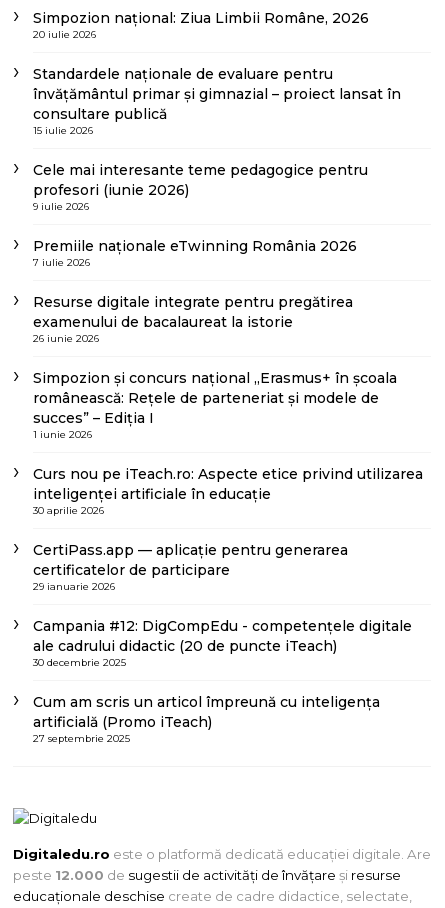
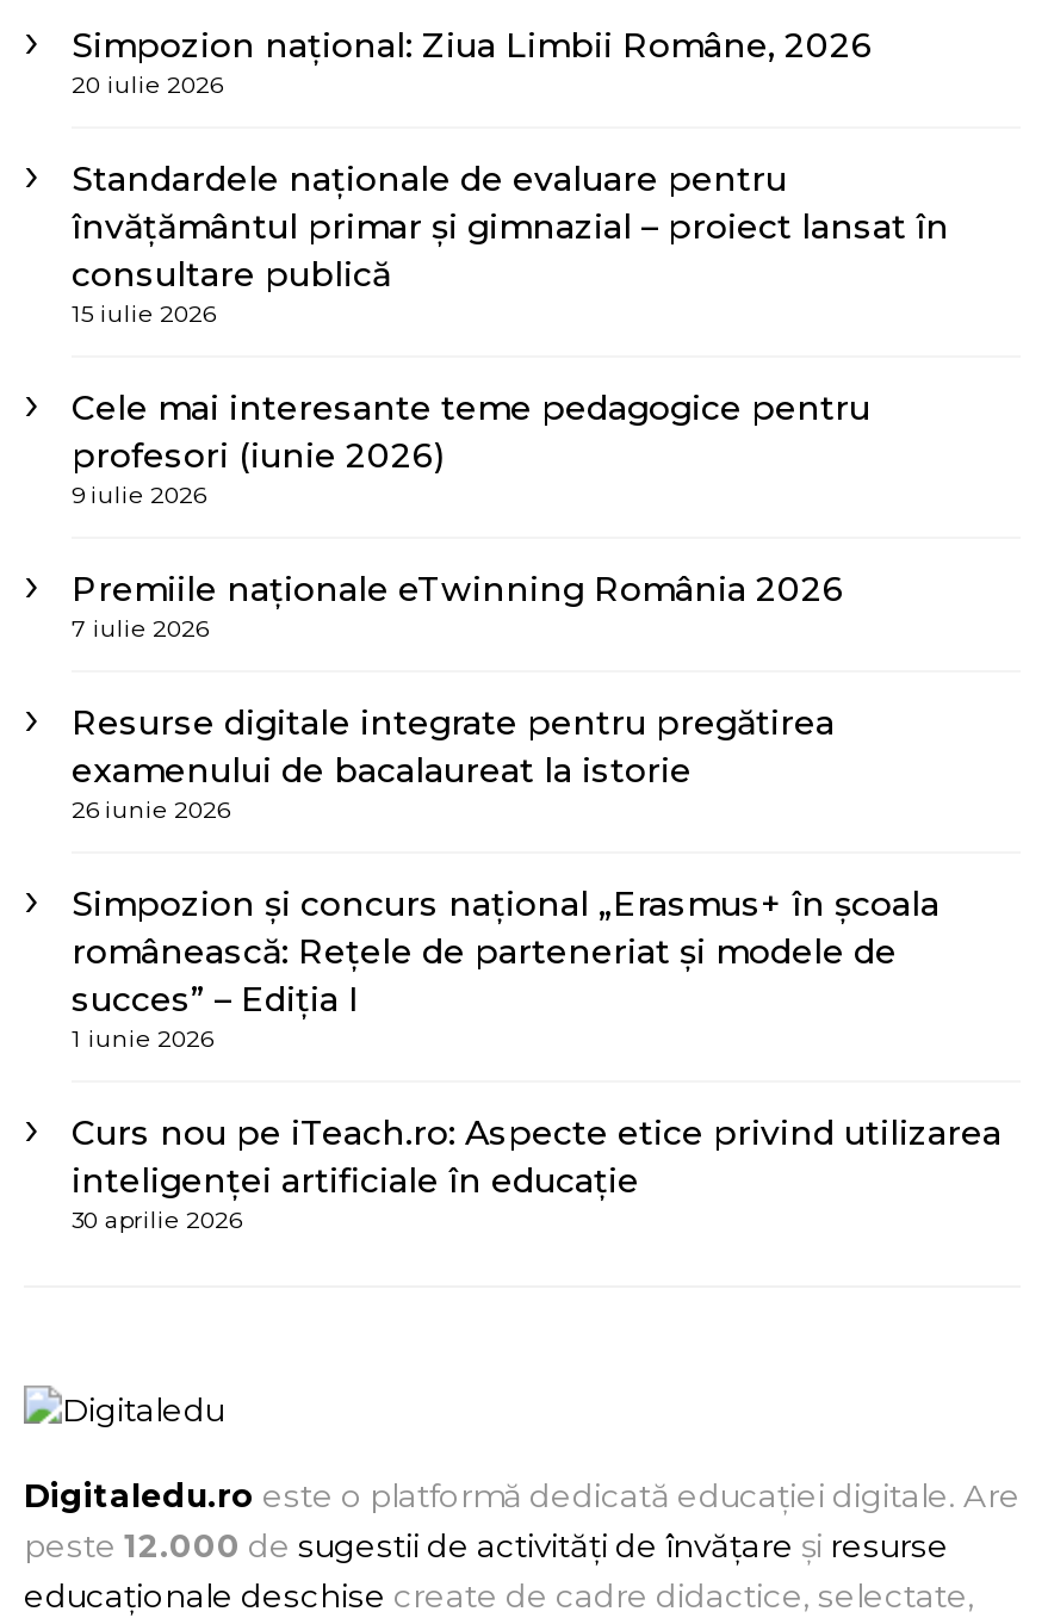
- CertiPass.app — aplicație pentru generarea
- certificatelor de participare
- 29 ianuarie 2026
- Campania #12: DigCompEdu - competențele digitale
- ale cadrului didactic (20 de puncte iTeach)
- 30 decembrie 2025
- Cum am scris un articol împreună cu inteligența
- artificială (Promo iTeach)
- 27 septembrie 2025
